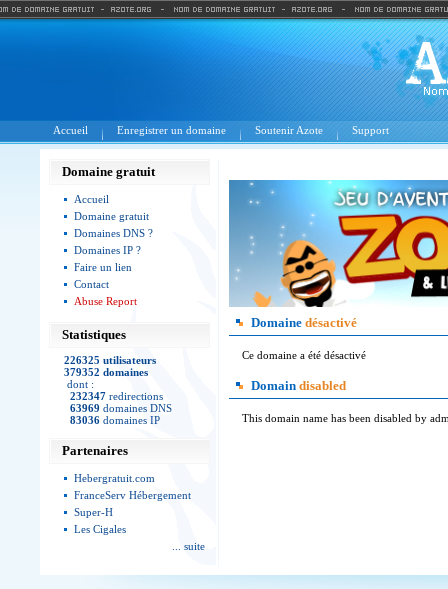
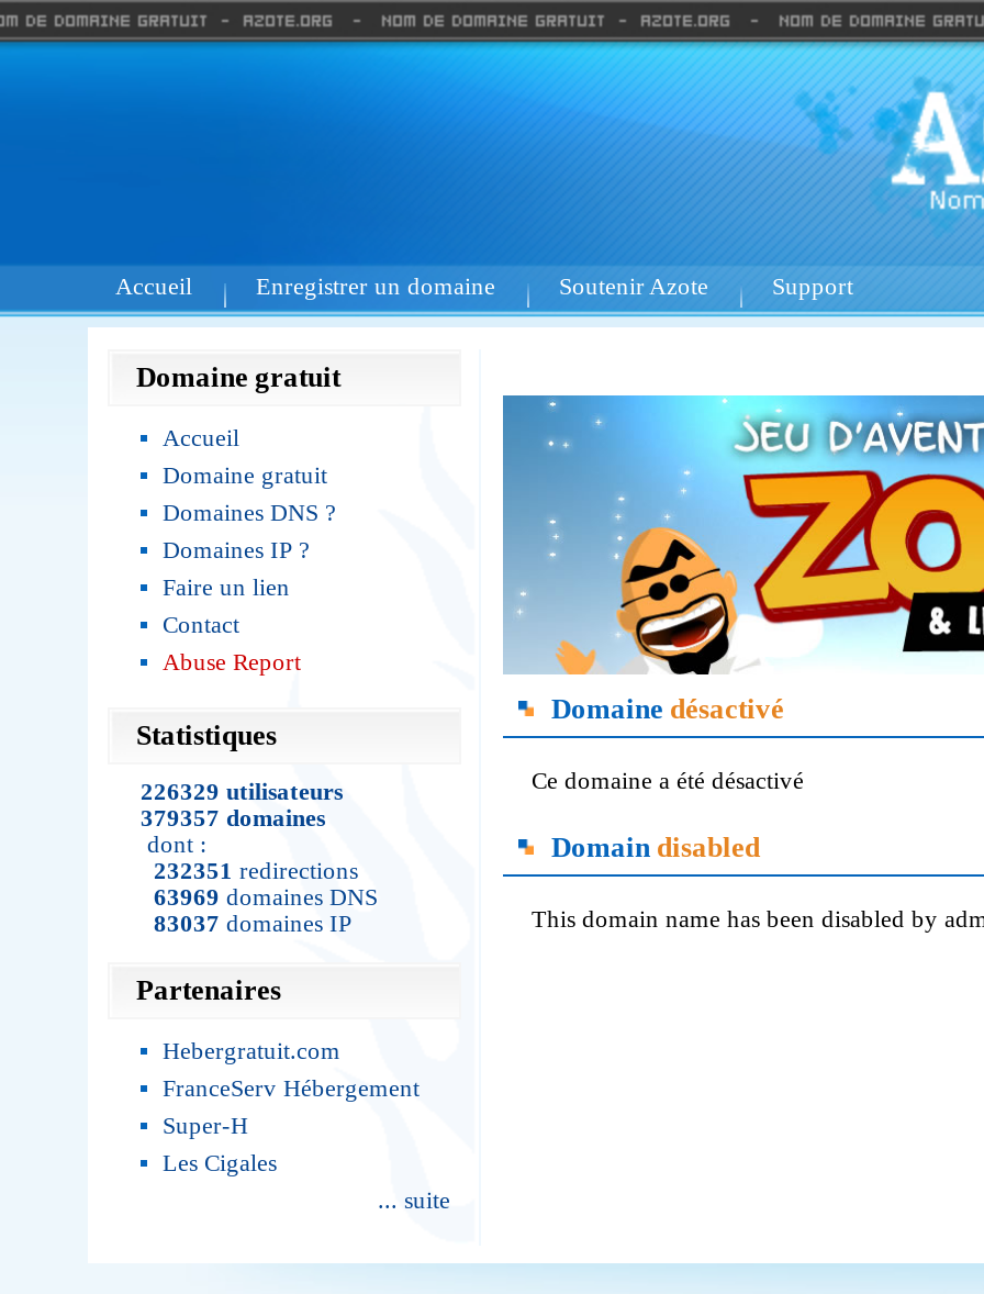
- 226325 utilisateurs
+ 226329 utilisateurs

- 379352 domaines
+ 379357 domaines

- 232347 redirections
+ 232351 redirections

- 83036 domaines IP
+ 83037 domaines IP
